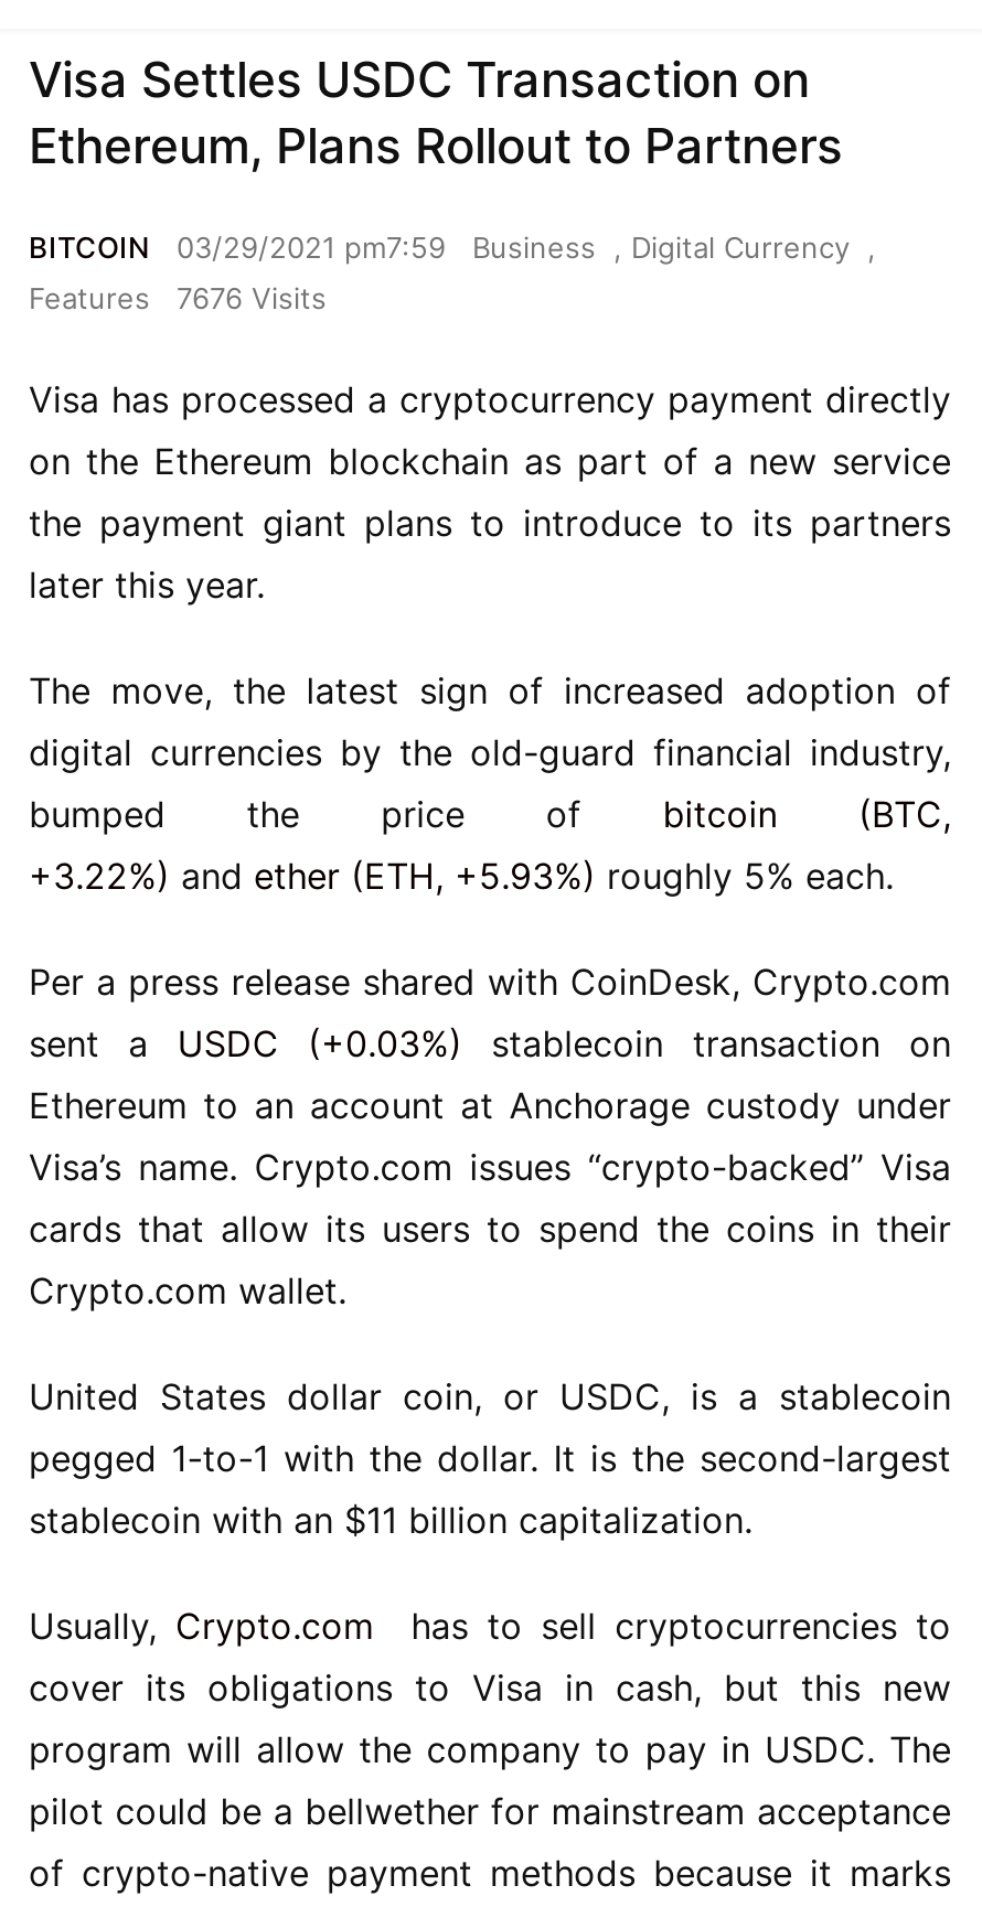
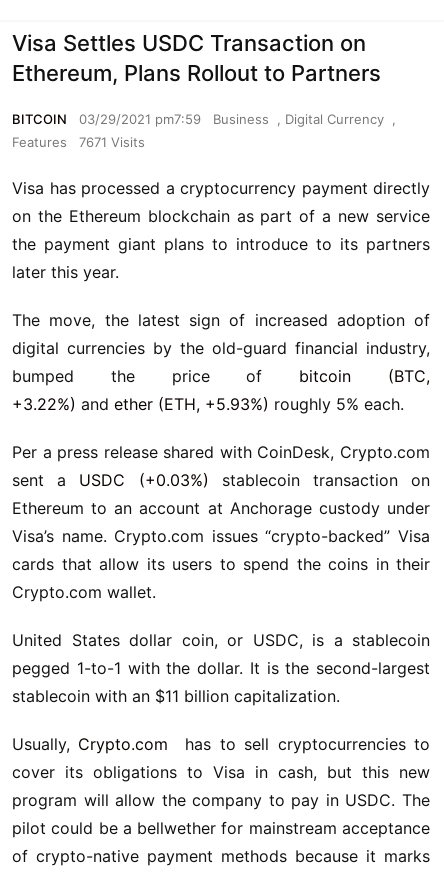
- Features 7676 Visits
+ Features 7671 Visits
